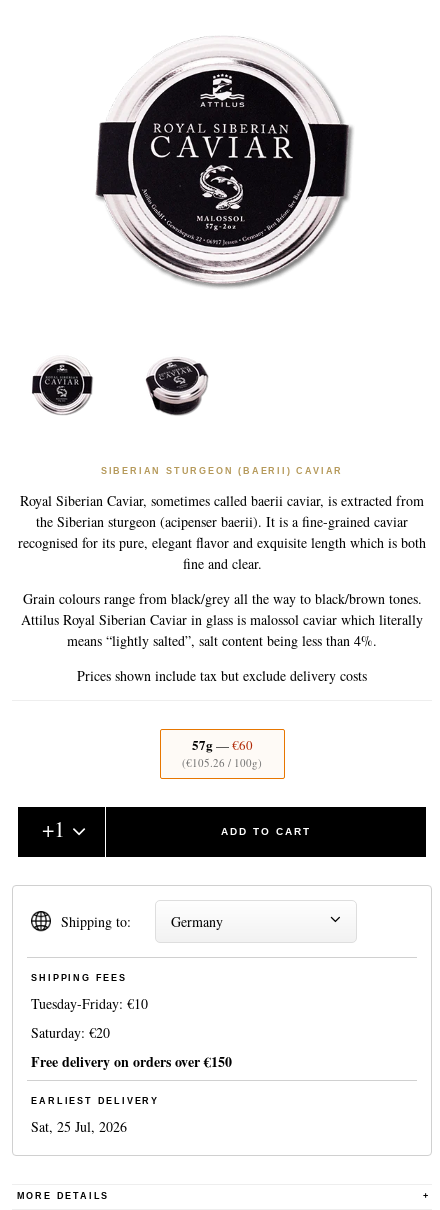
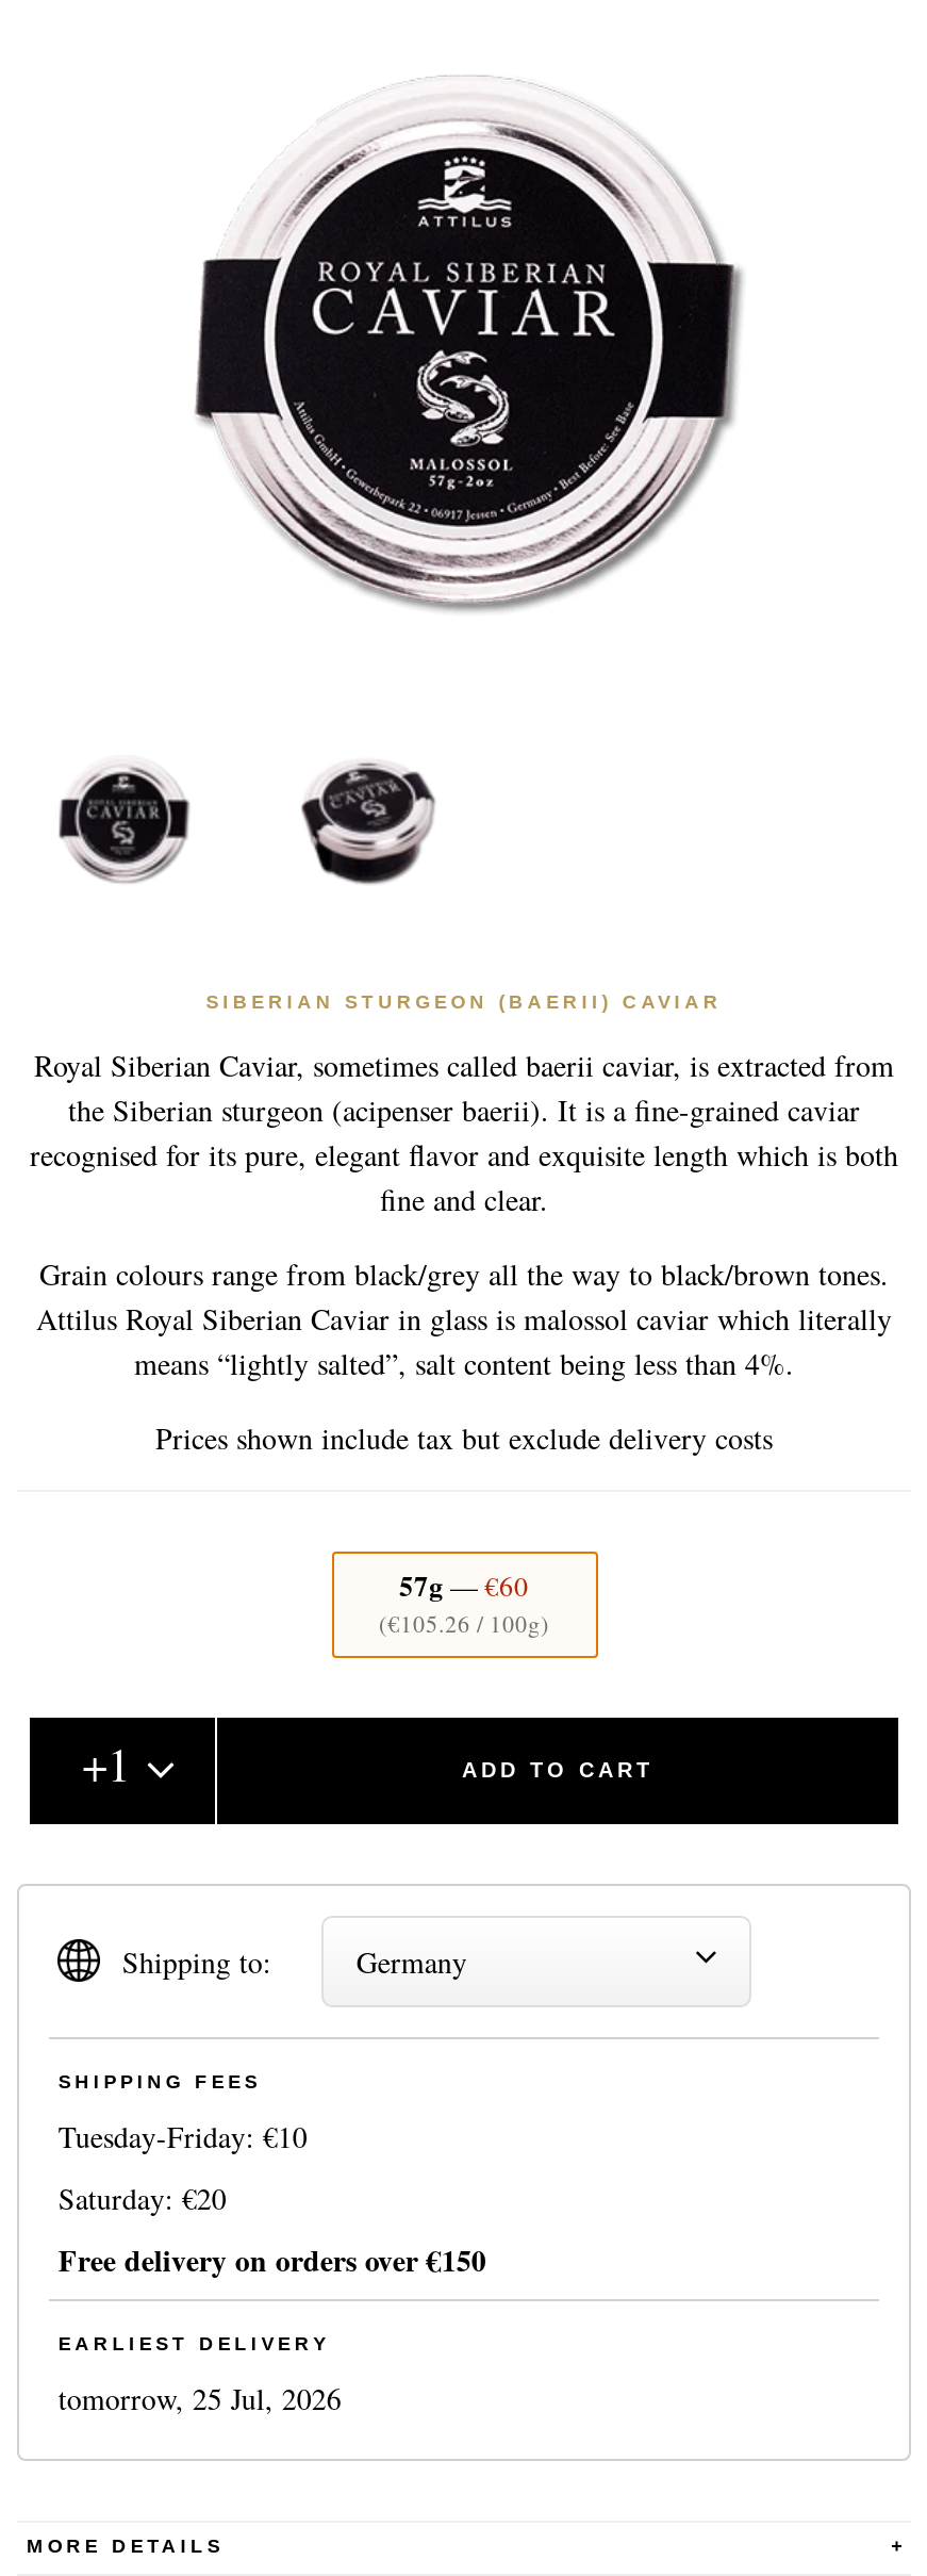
- Sat, 25 Jul, 2026
+ tomorrow, 25 Jul, 2026
